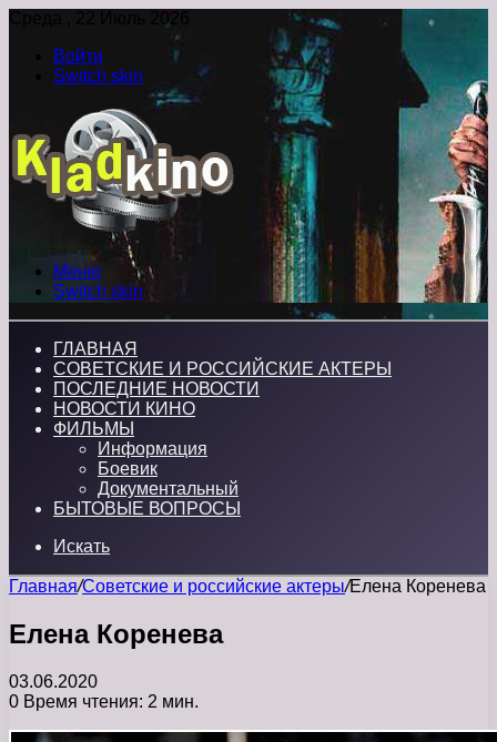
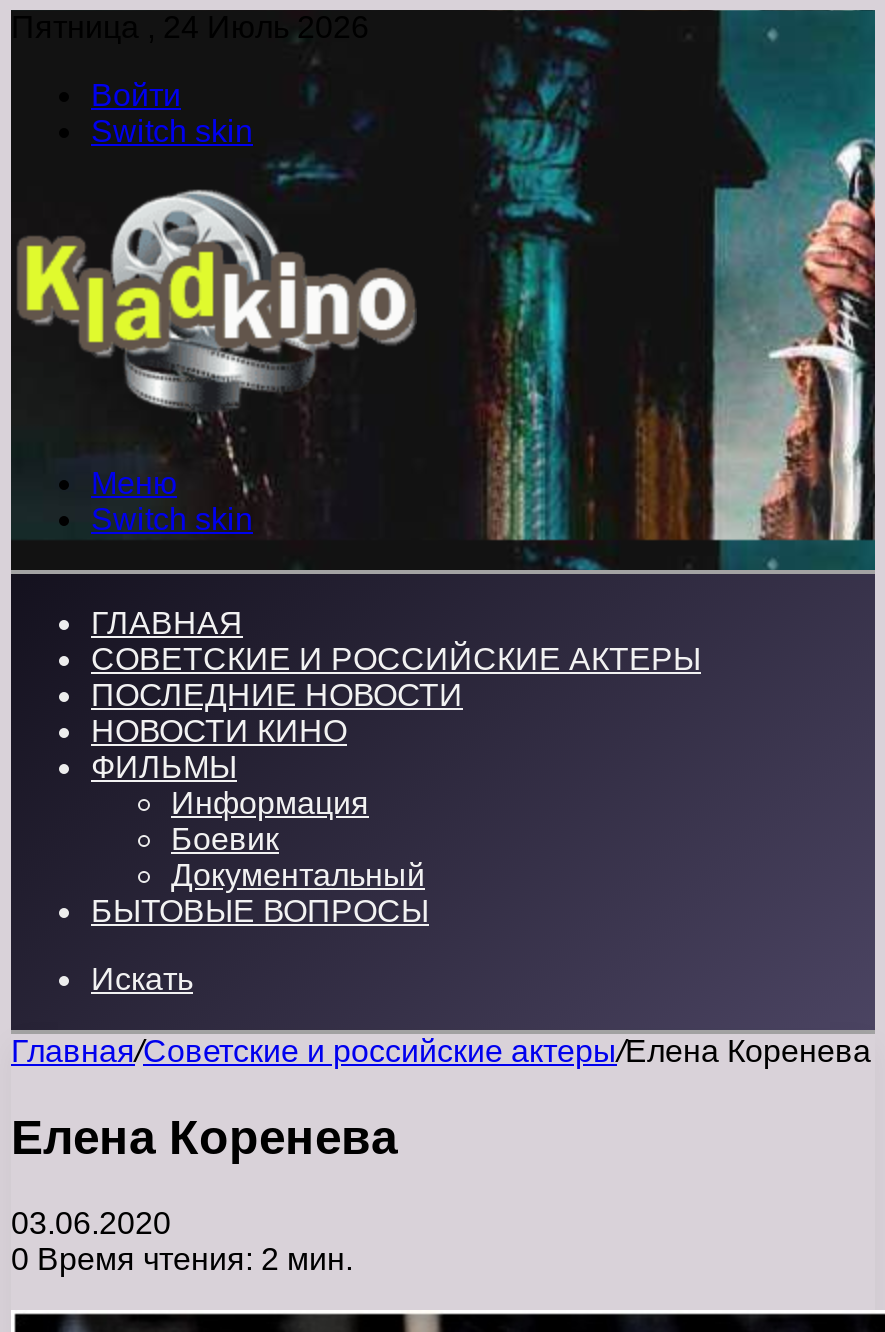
- Среда , 22 Июль 2026
+ Пятница , 24 Июль 2026
